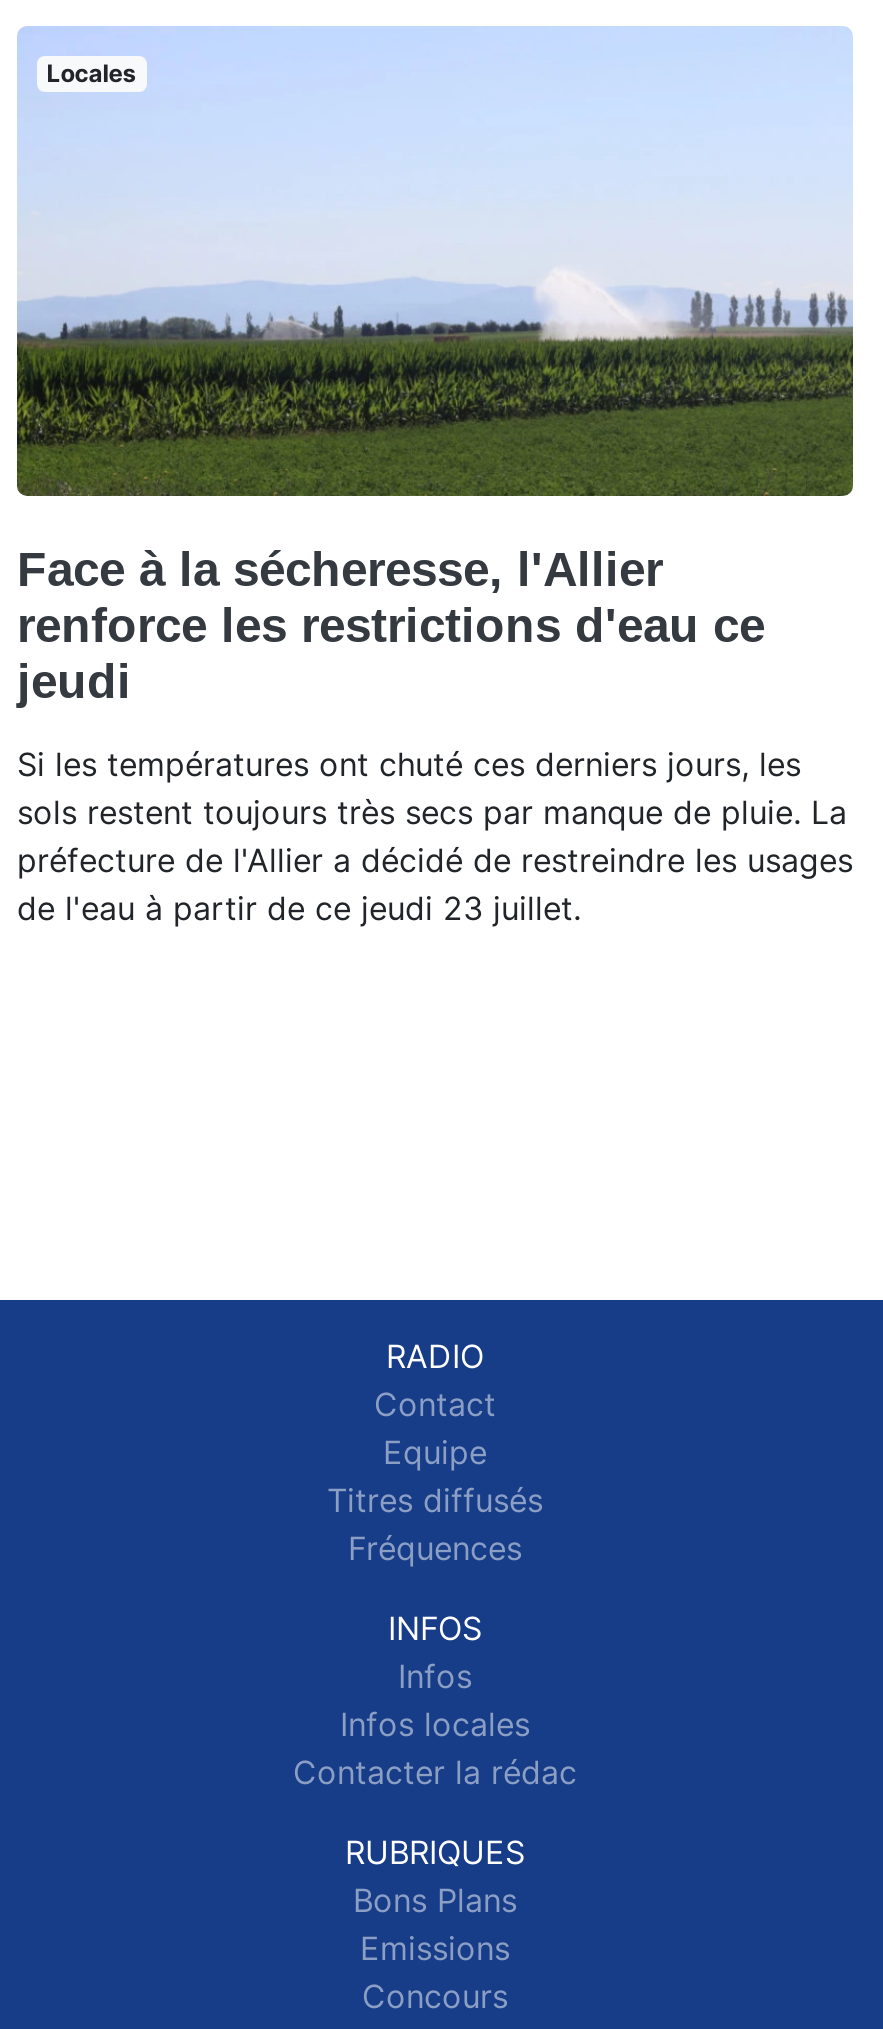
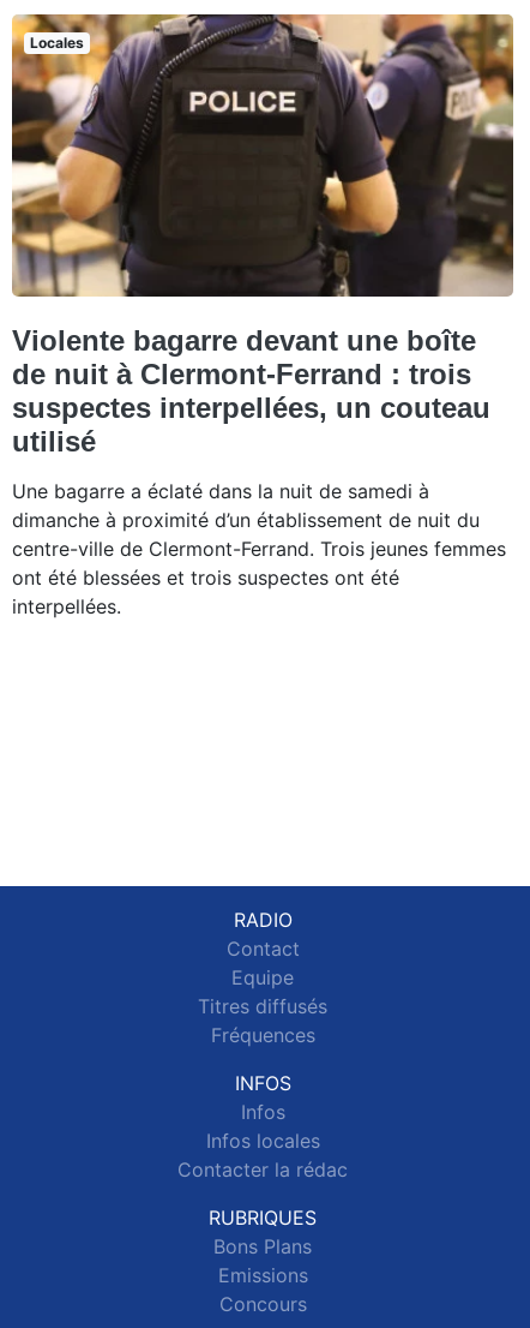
- [image]
- Face à la sécheresse, l'Allier
- renforce les restrictions d'eau ce
- jeudi
+ [image]
+ Violente bagarre devant une boîte
+ de nuit à Clermont-Ferrand : trois
+ suspectes interpellées, un couteau
+ utilisé

- Si les températures ont chuté ces derniers jours, les
- sols restent toujours très secs par manque de pluie. La
- préfecture de l'Allier a décidé de restreindre les usages
- de l'eau à partir de ce jeudi 23 juillet.
+ Une bagarre a éclaté dans la nuit de samedi à
+ dimanche à proximité d’un établissement de nuit du
+ centre-ville de Clermont-Ferrand. Trois jeunes femmes
+ ont été blessées et trois suspectes ont été
+ interpellées.
